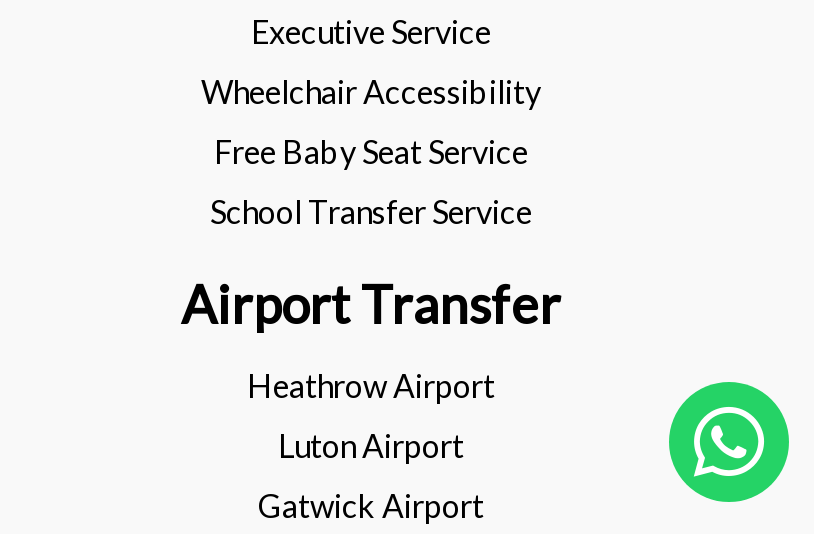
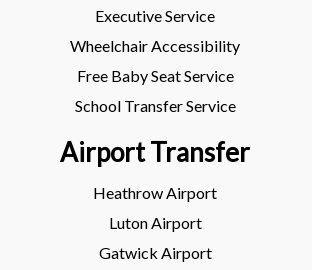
- [image]
